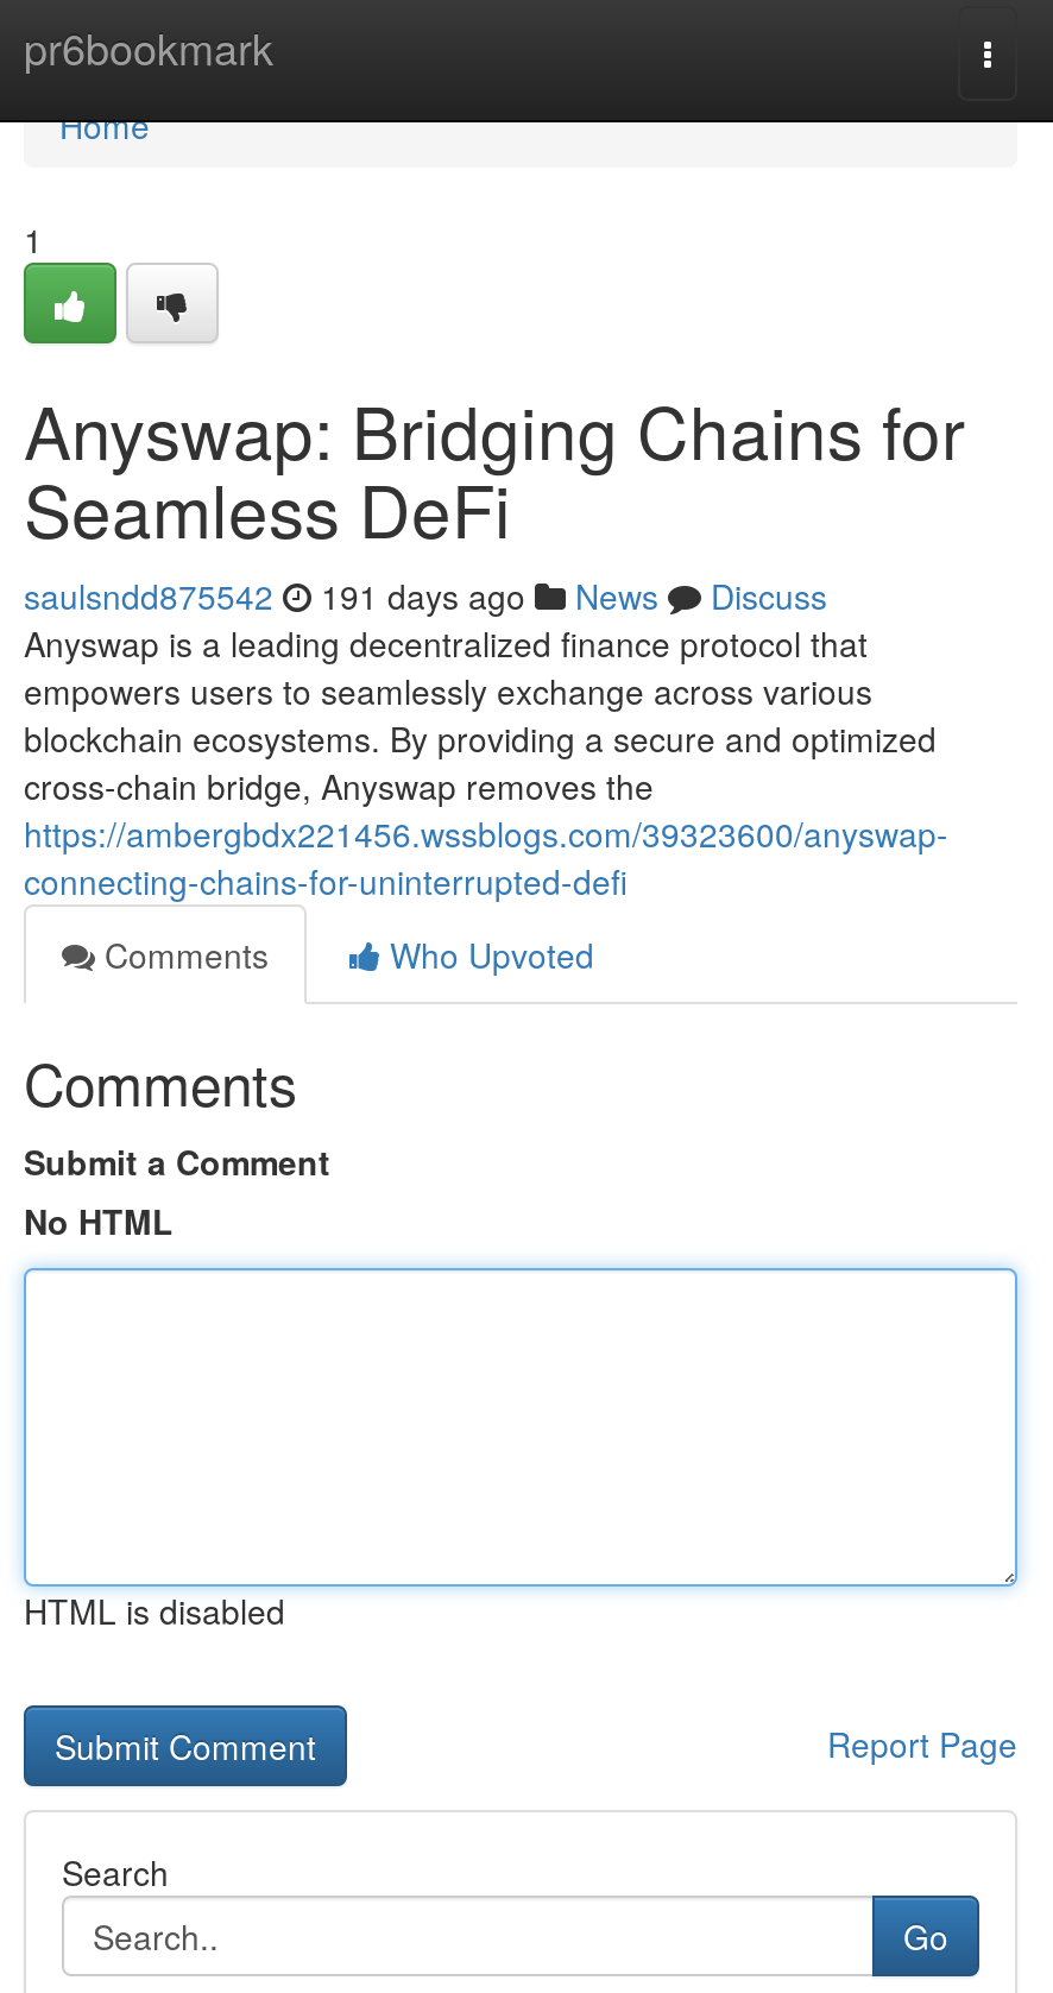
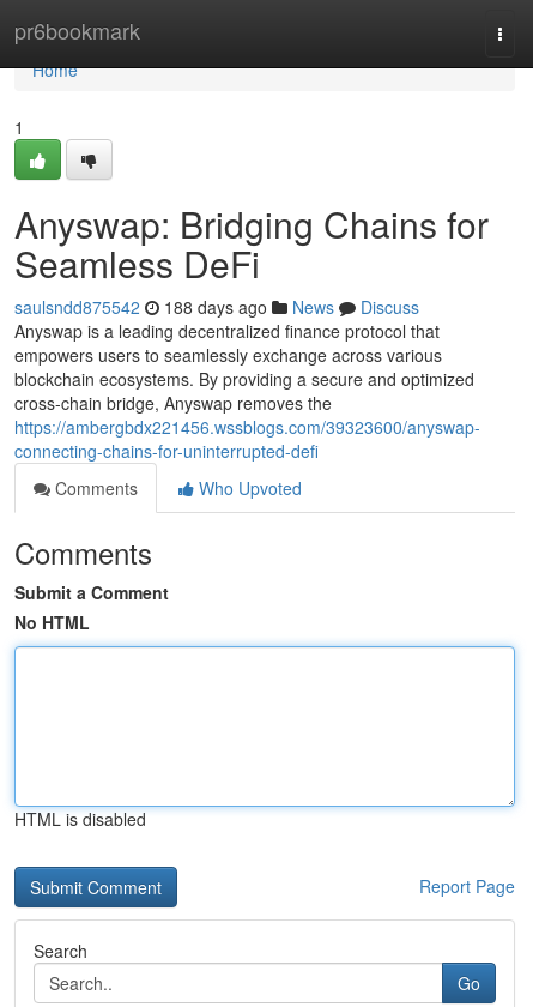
- saulsndd875542 191 days ago News Discuss
+ saulsndd875542 188 days ago News Discuss
